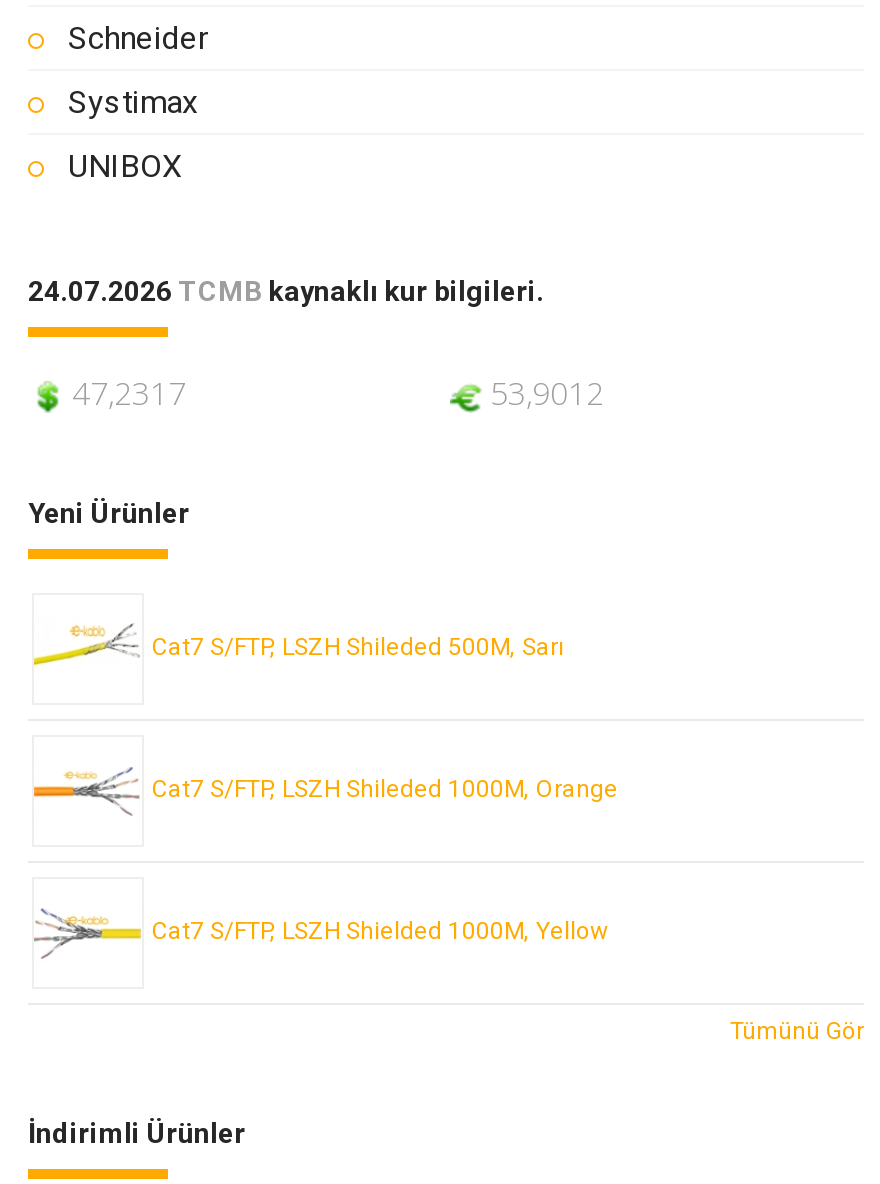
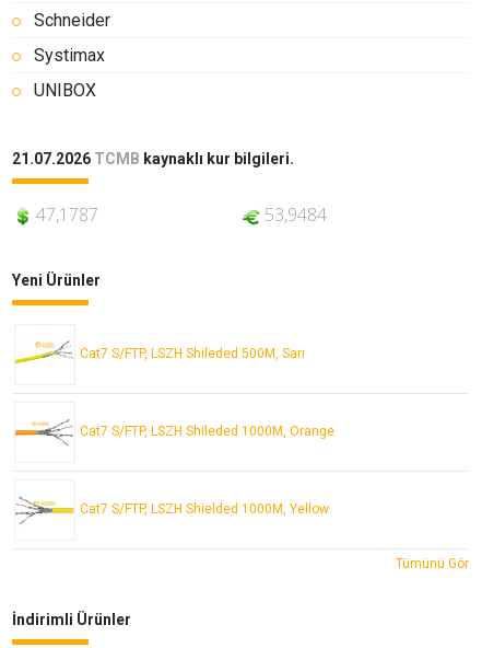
- 24.07.2026 TCMB kaynaklı kur bilgileri.
+ 21.07.2026 TCMB kaynaklı kur bilgileri.

- 47,2317
+ 47,1787

- 53,9012
+ 53,9484
